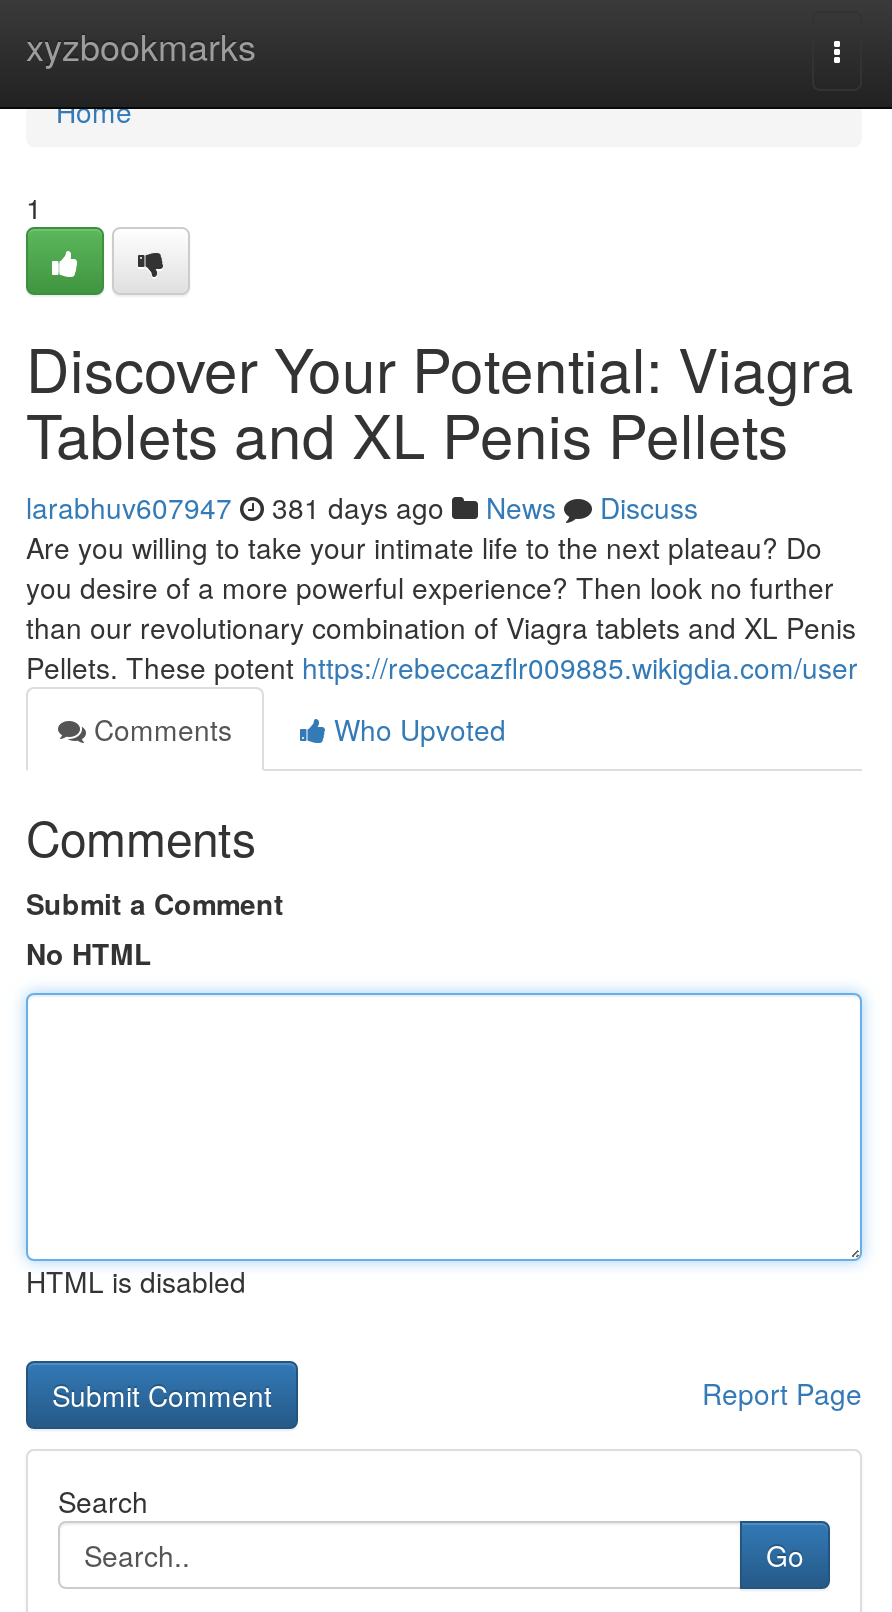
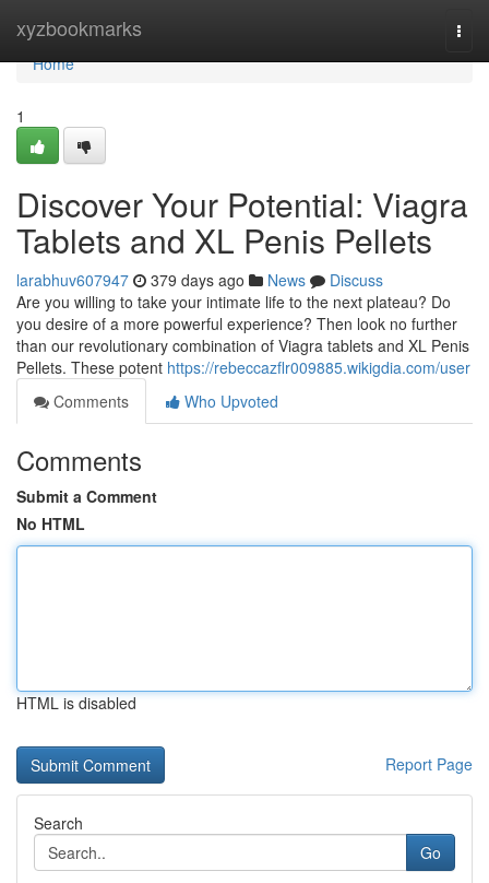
- larabhuv607947 381 days ago News Discuss
+ larabhuv607947 379 days ago News Discuss
